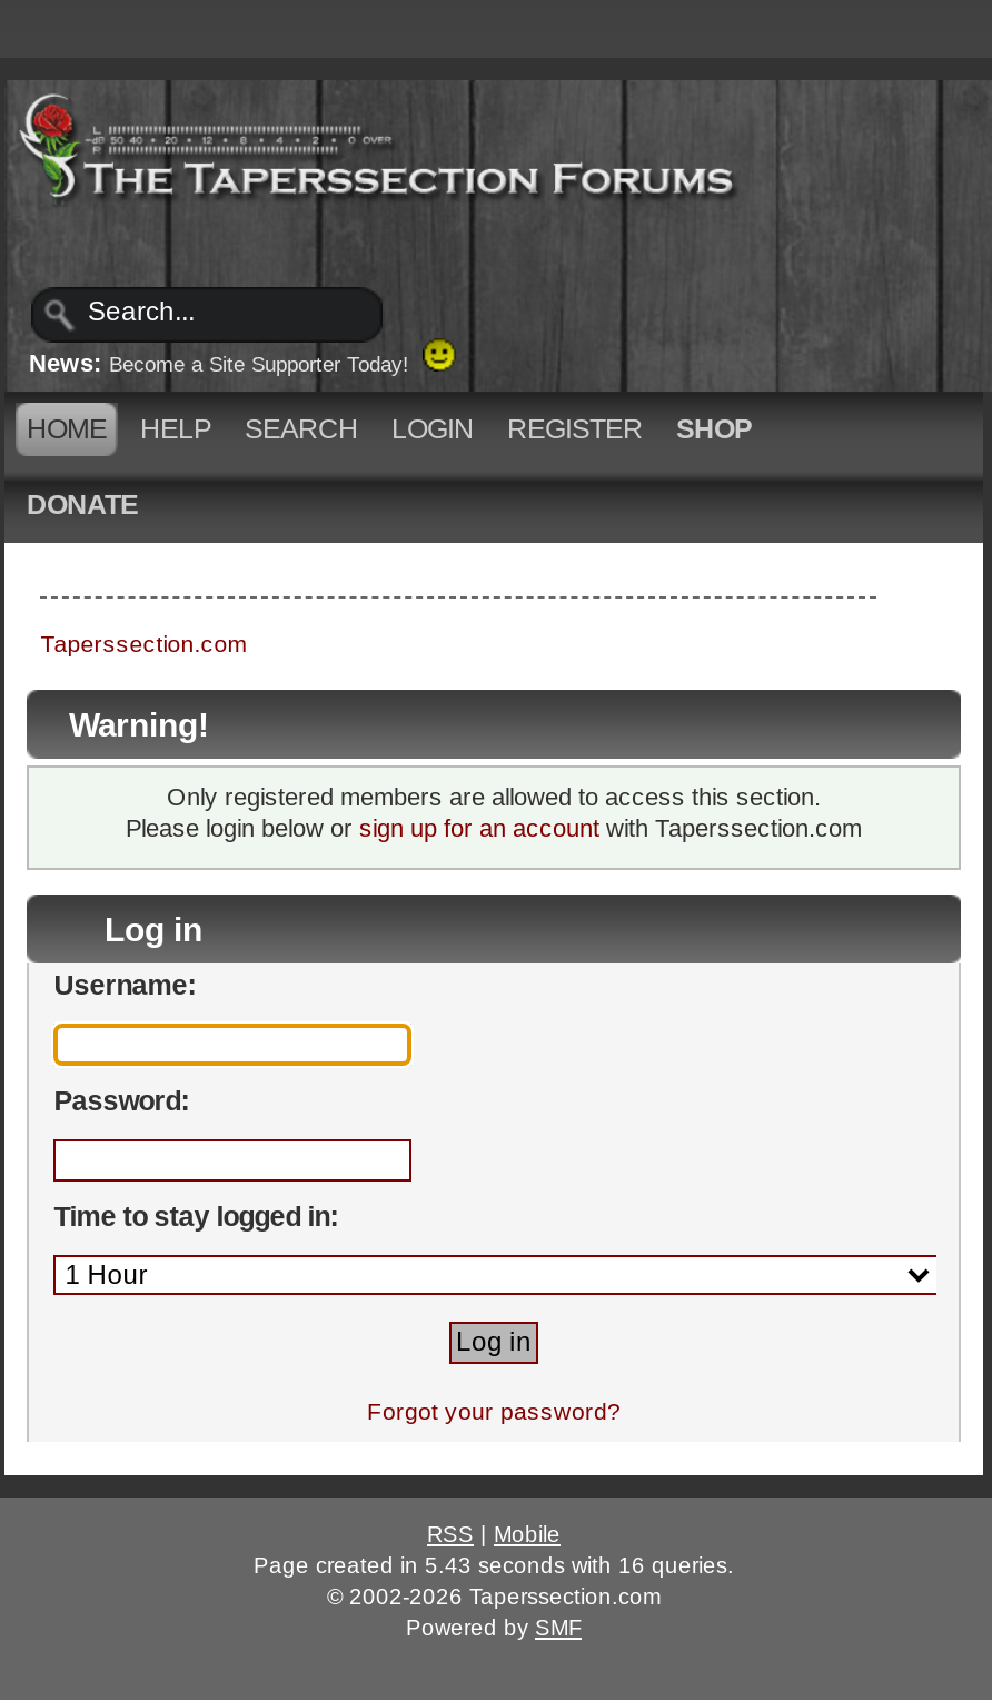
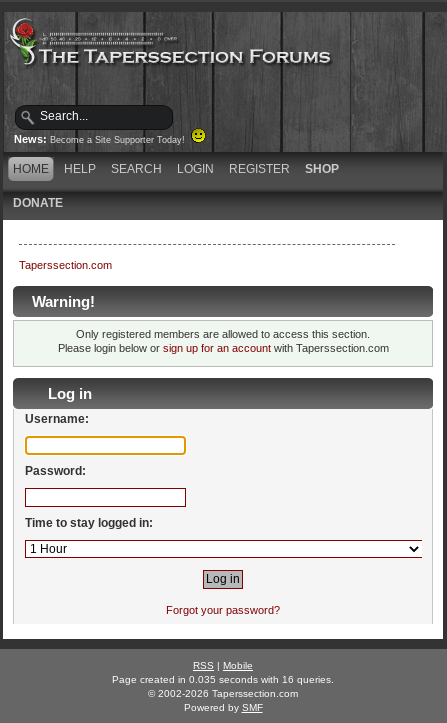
- Page created in 5.43 seconds with 16 queries.
+ Page created in 0.035 seconds with 16 queries.
